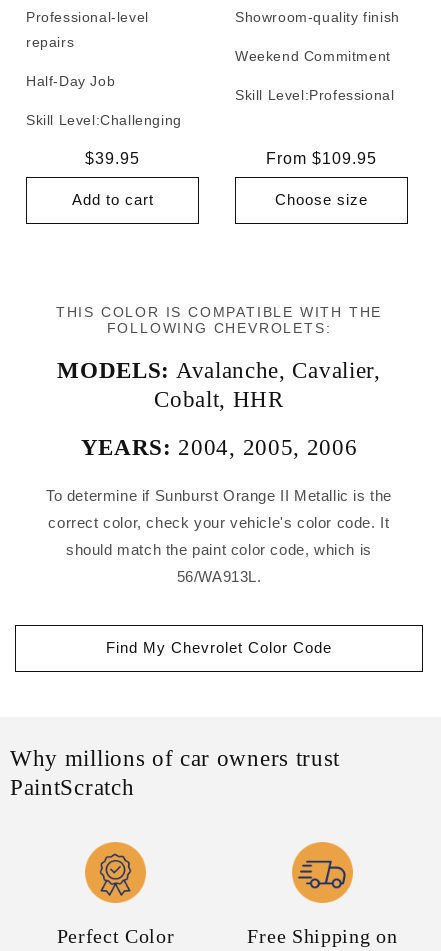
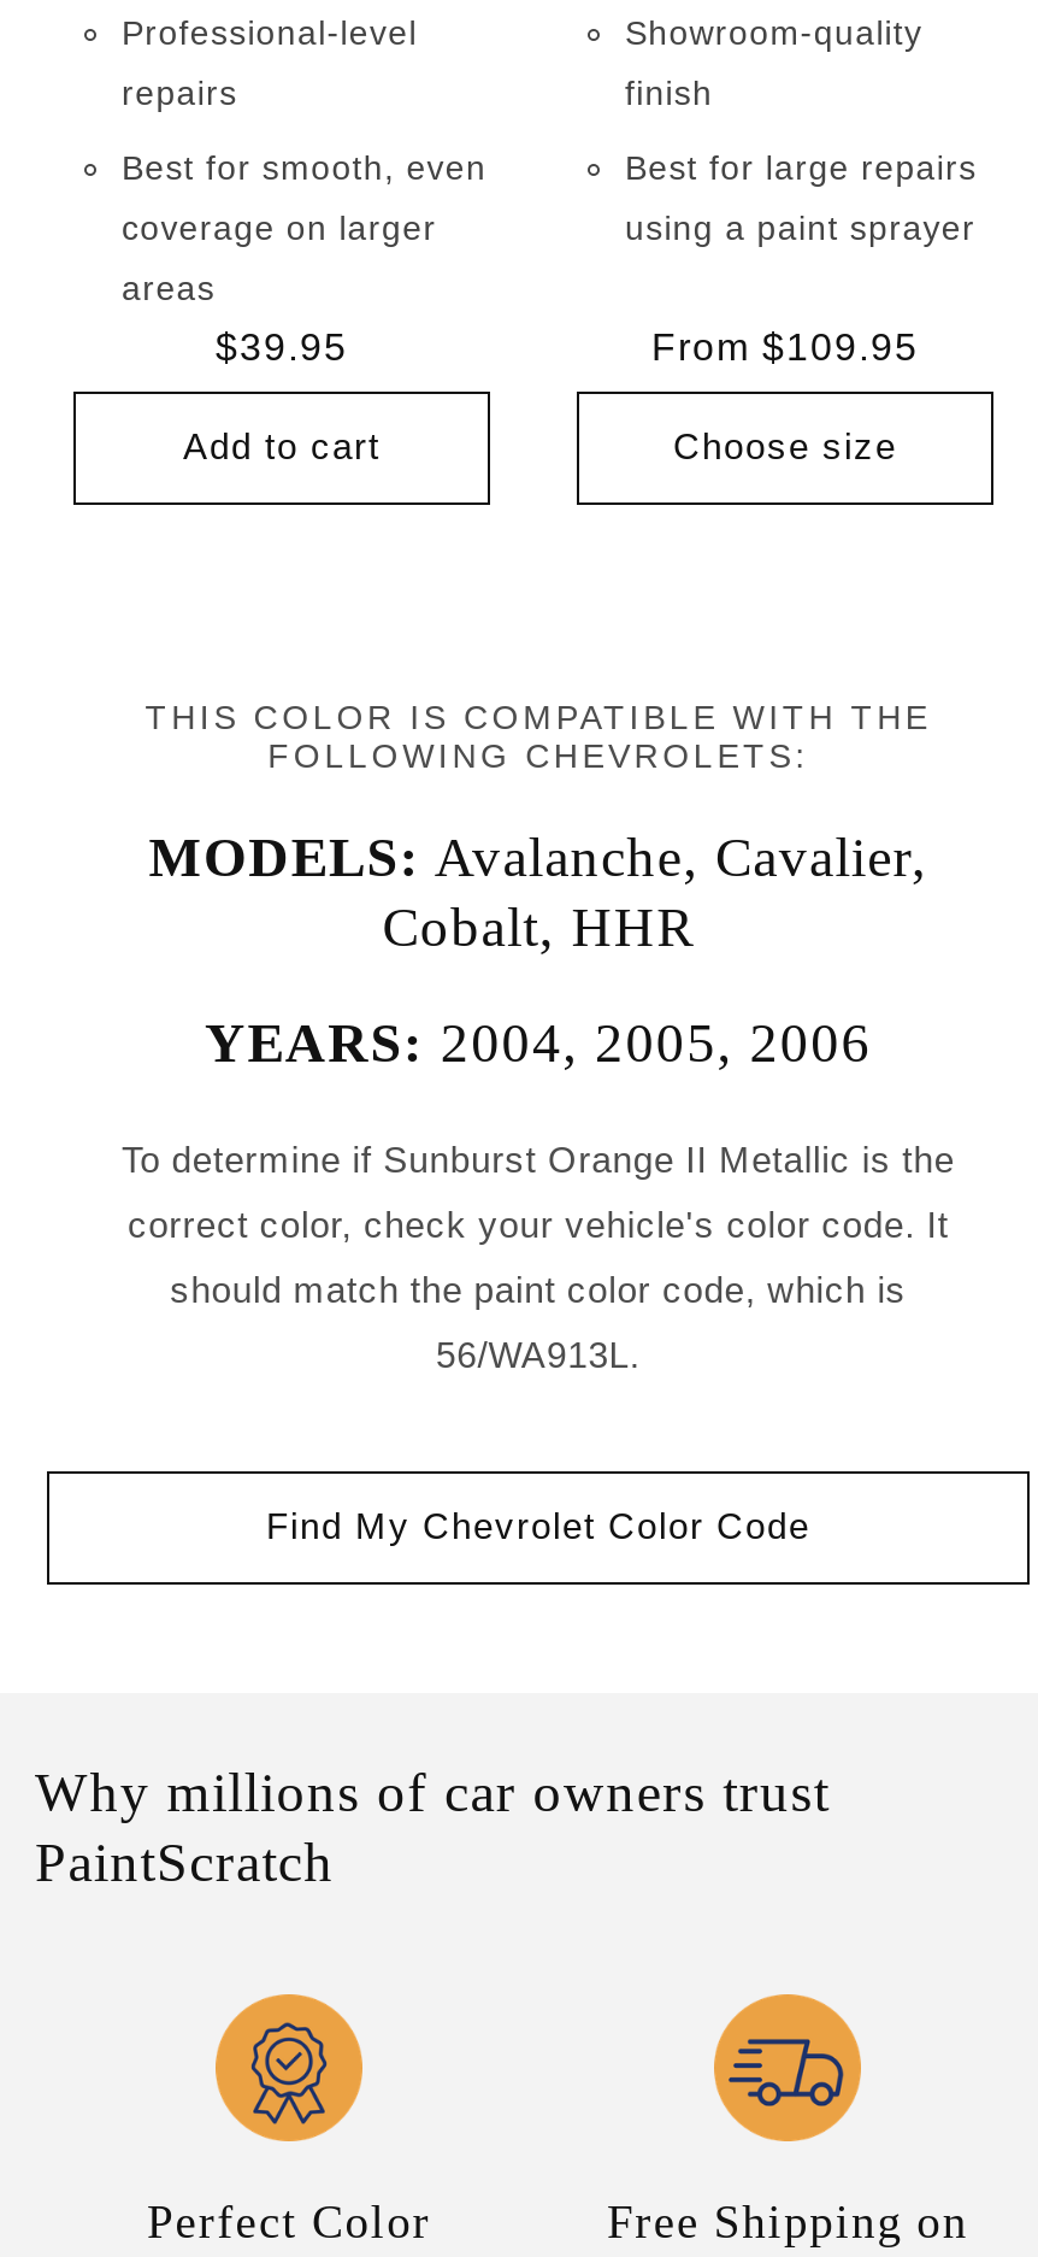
- Showroom-quality finish
- Weekend Commitment
- Skill Level: Professional
+ Showroom-quality
+ finish
+ Best for large repairs
+ using a paint sprayer

- Half-Day Job
- Skill Level: Challenging
+ Best for smooth, even
+ coverage on larger
+ areas
